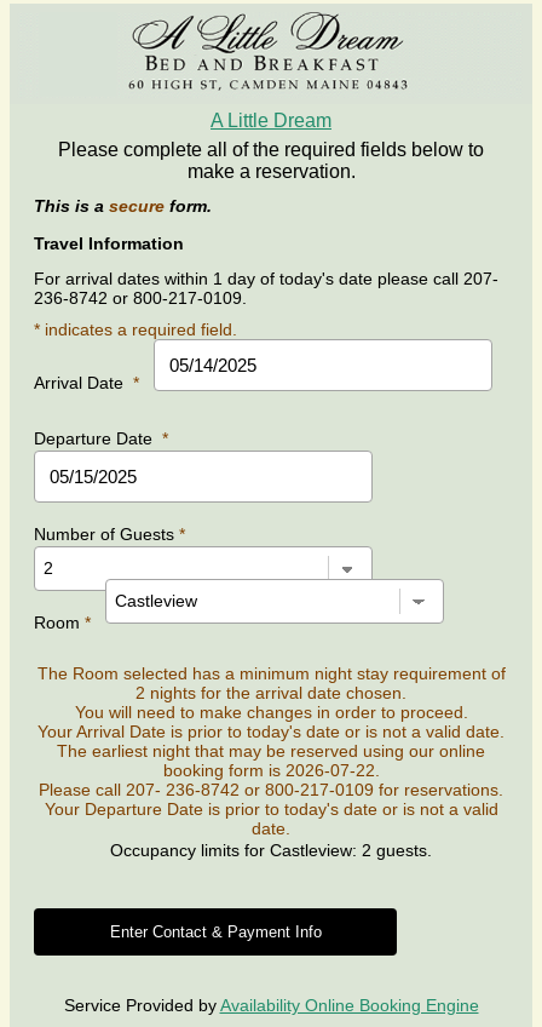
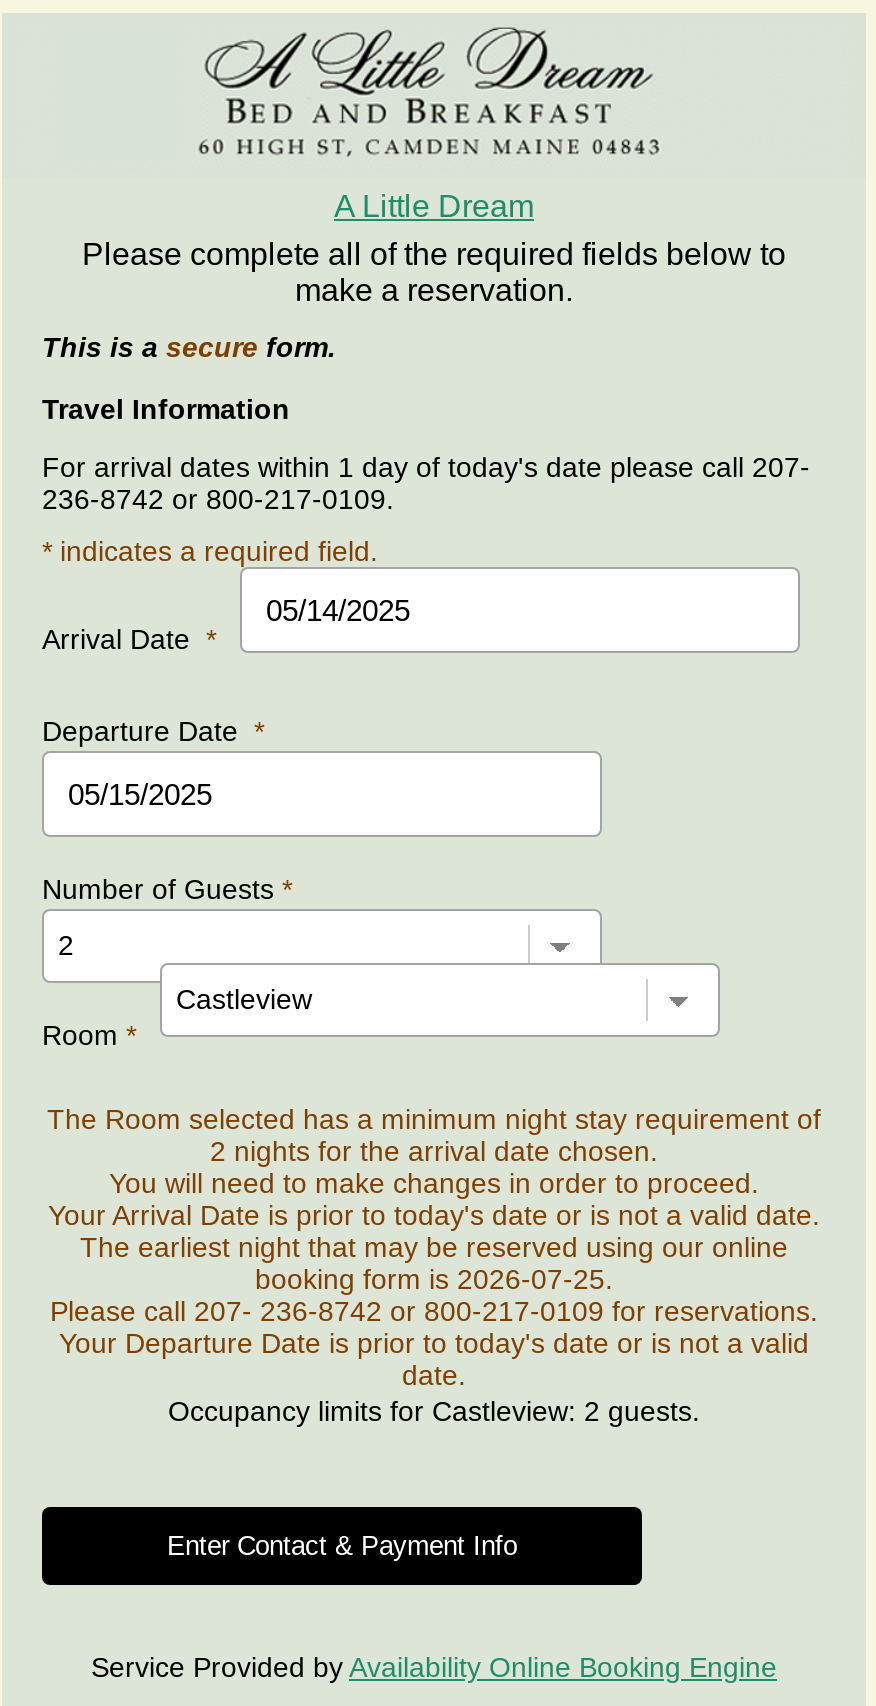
- booking form is 2026-07-22.
+ booking form is 2026-07-25.
